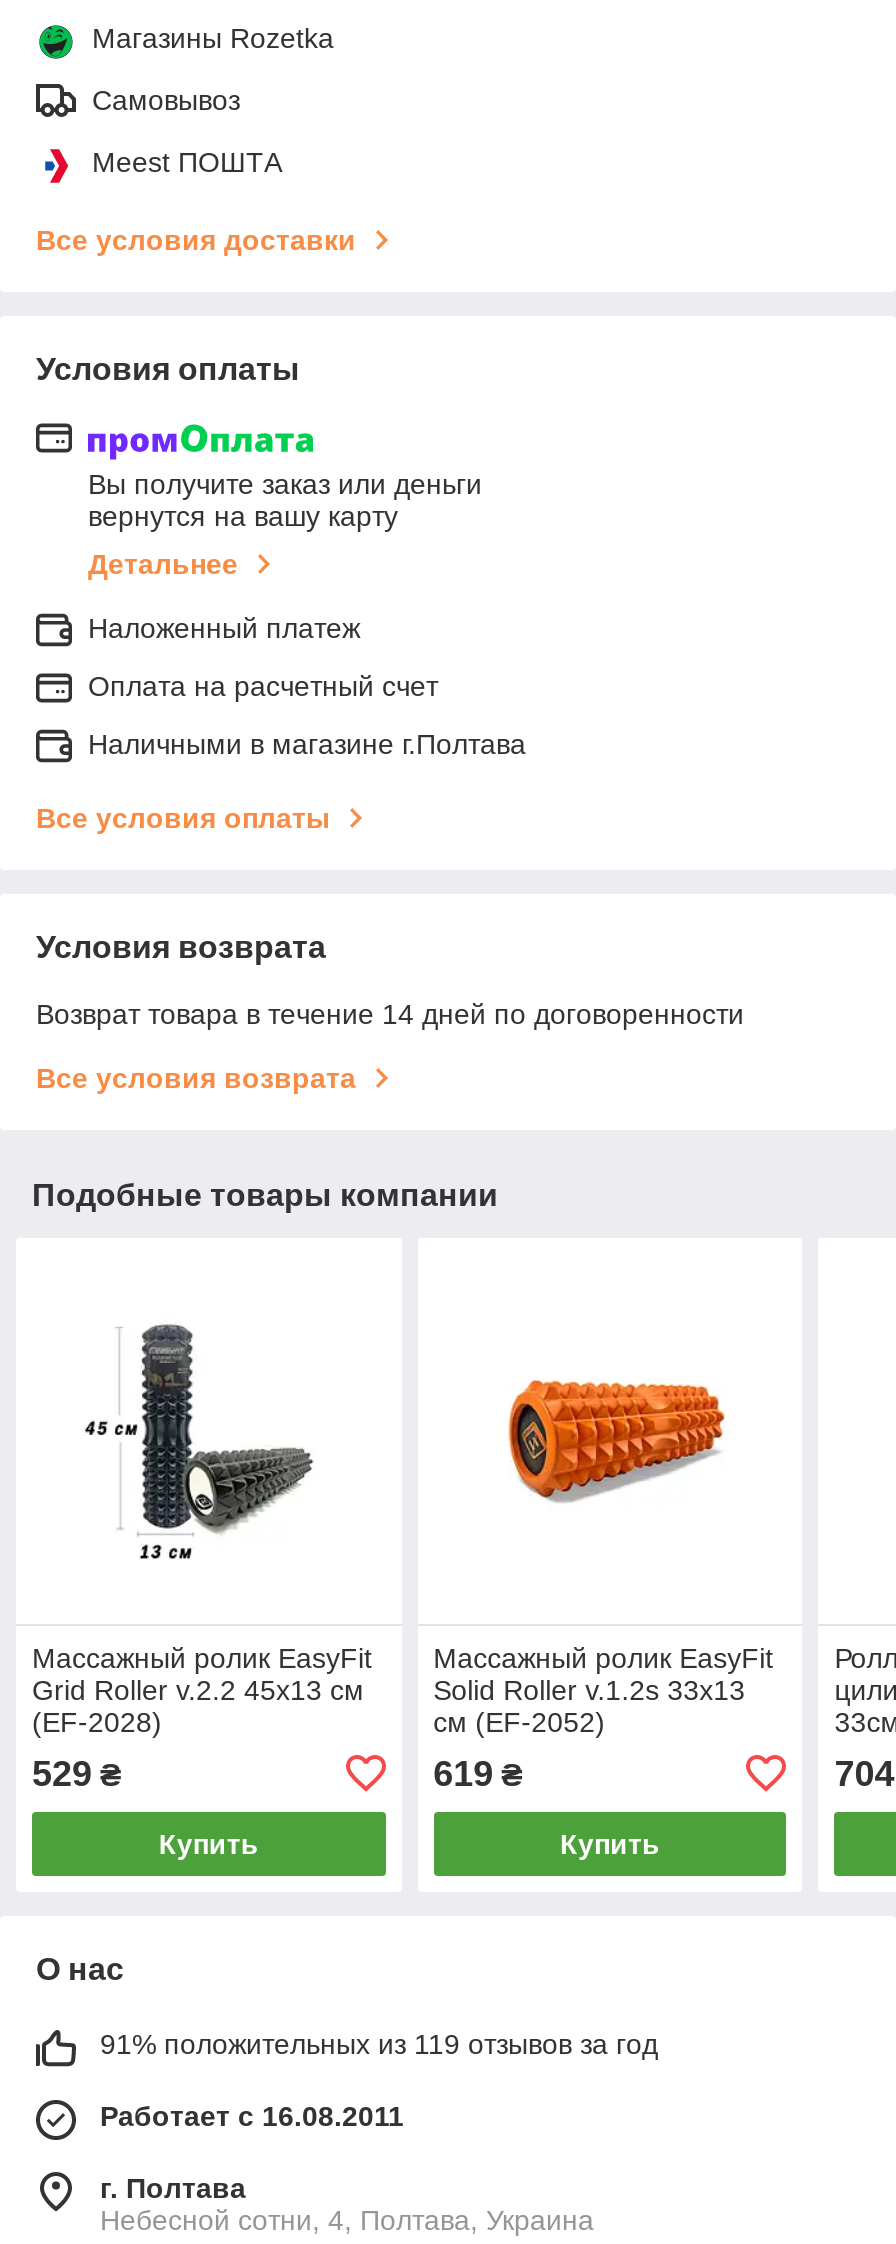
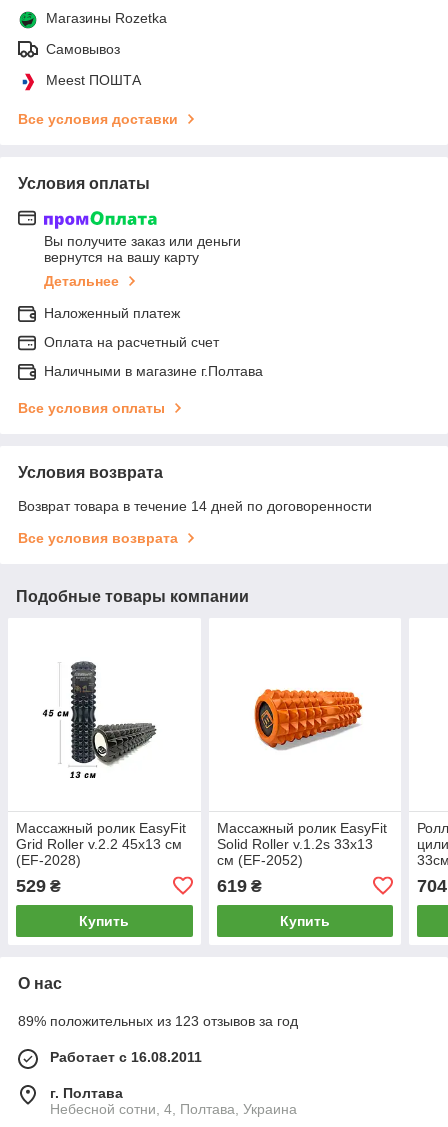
- 91% положительных из 119 отзывов за год
+ 89% положительных из 123 отзывов за год
